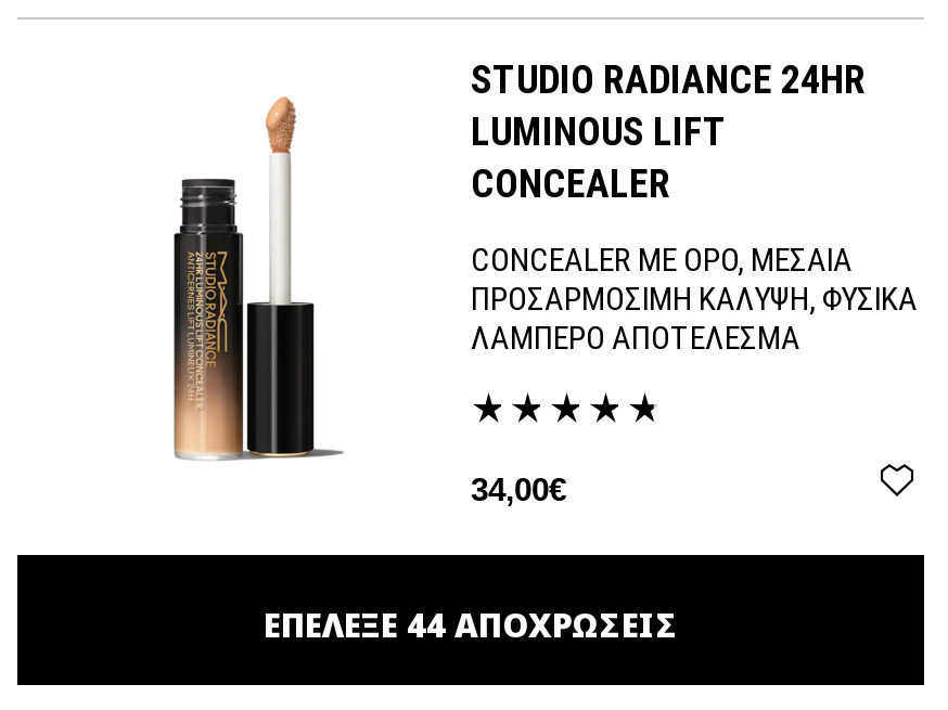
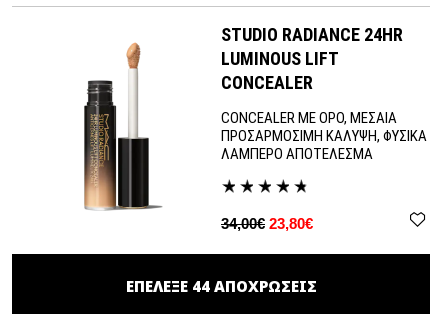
- 34,00€
+ 34,00€ 23,80€
